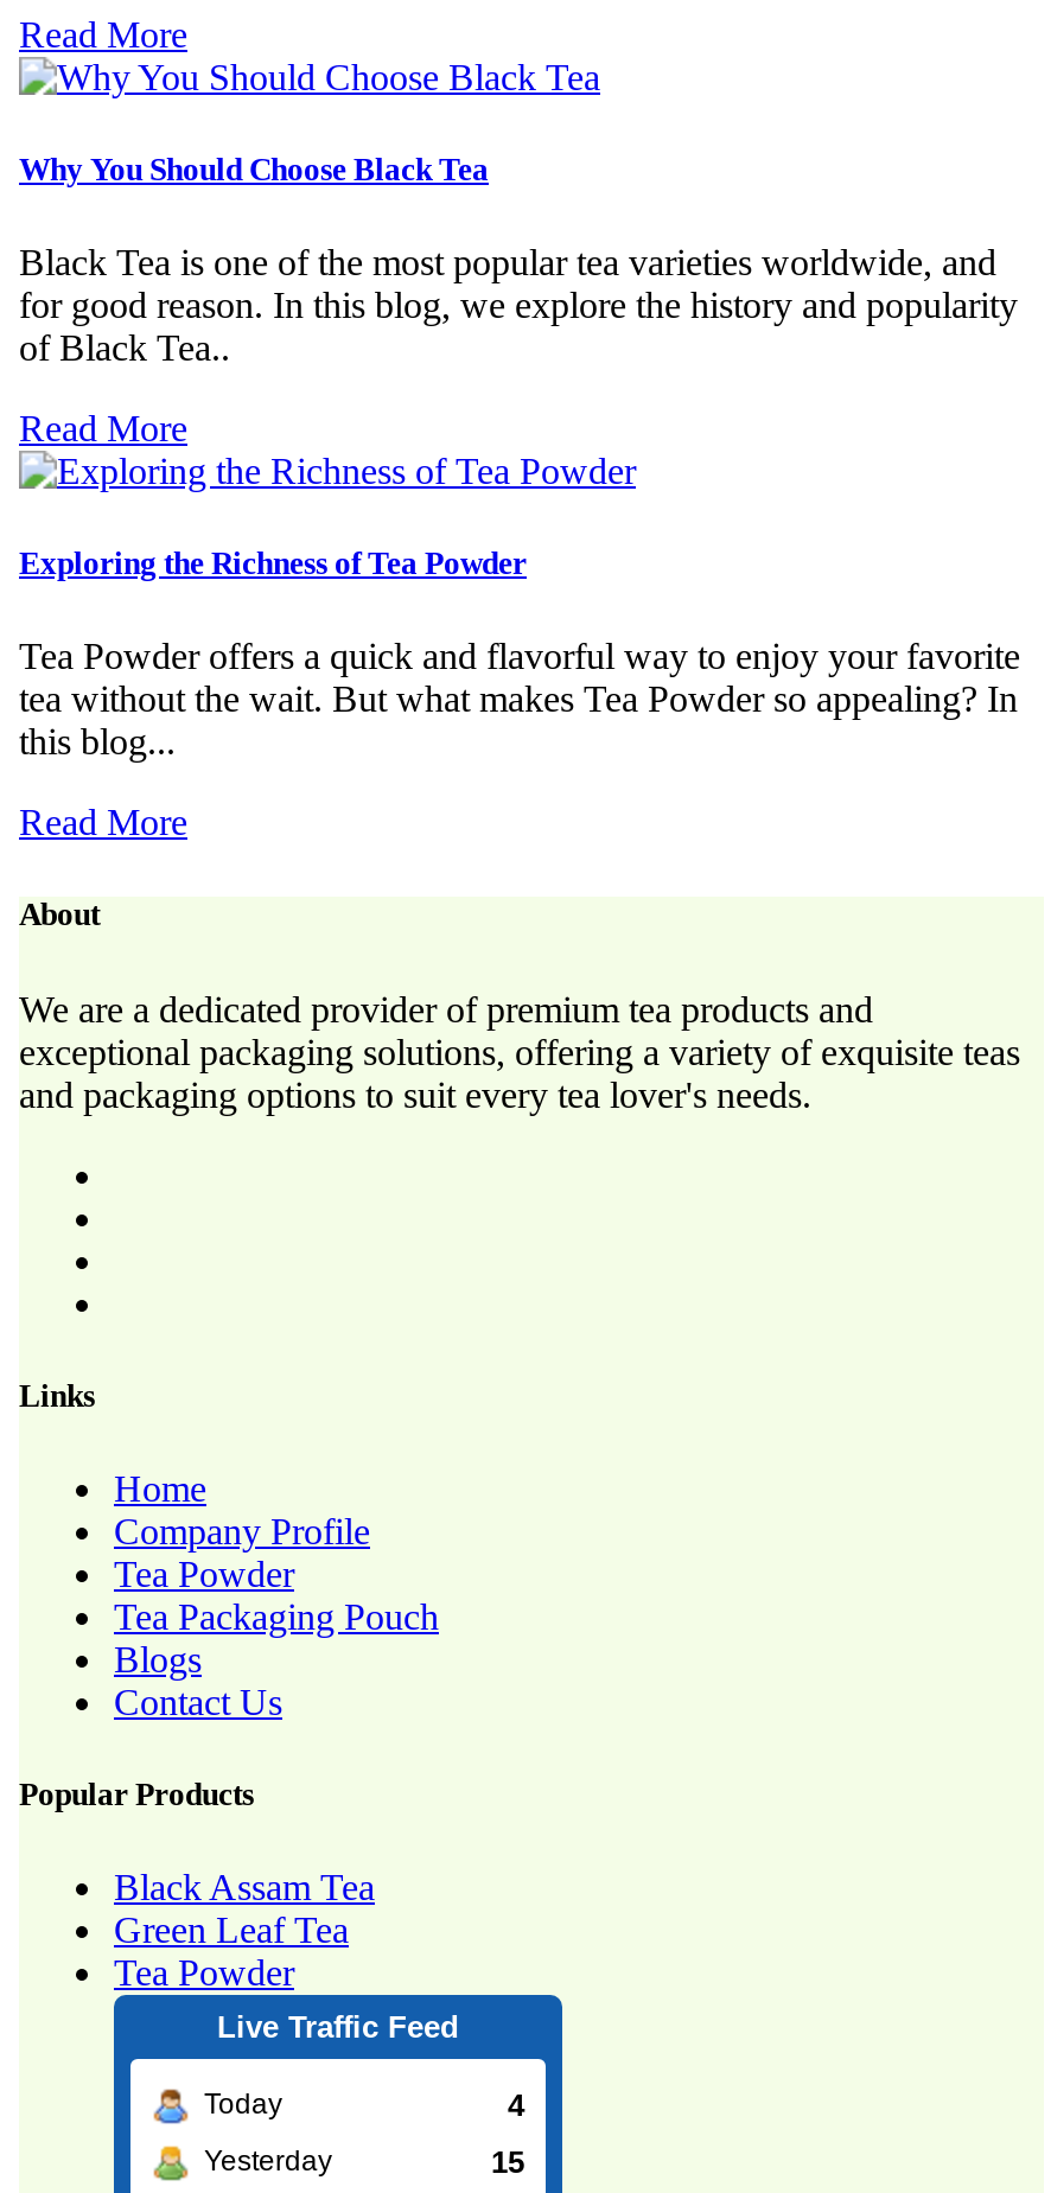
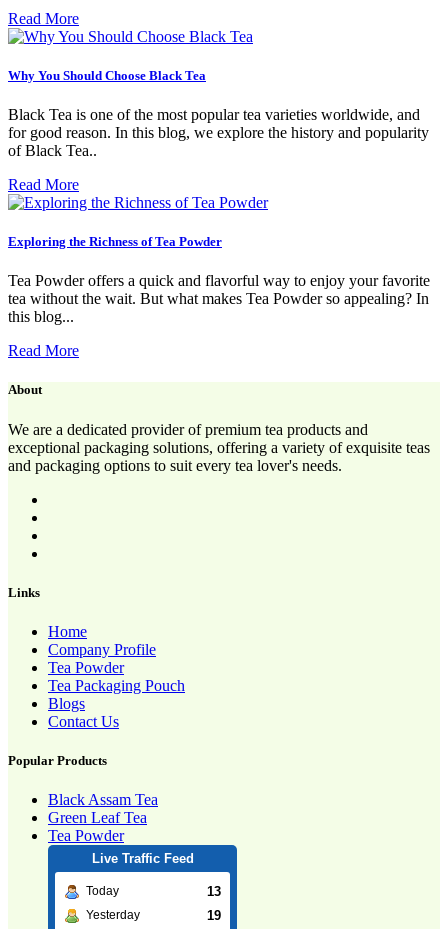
- 4
+ 13

- 15
+ 19
